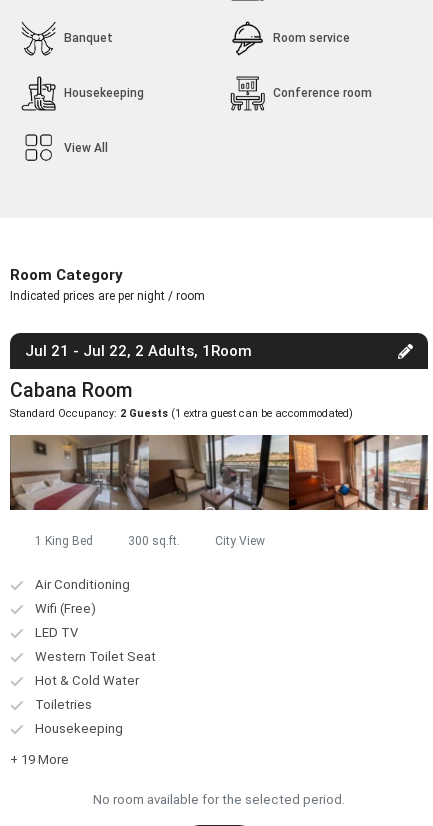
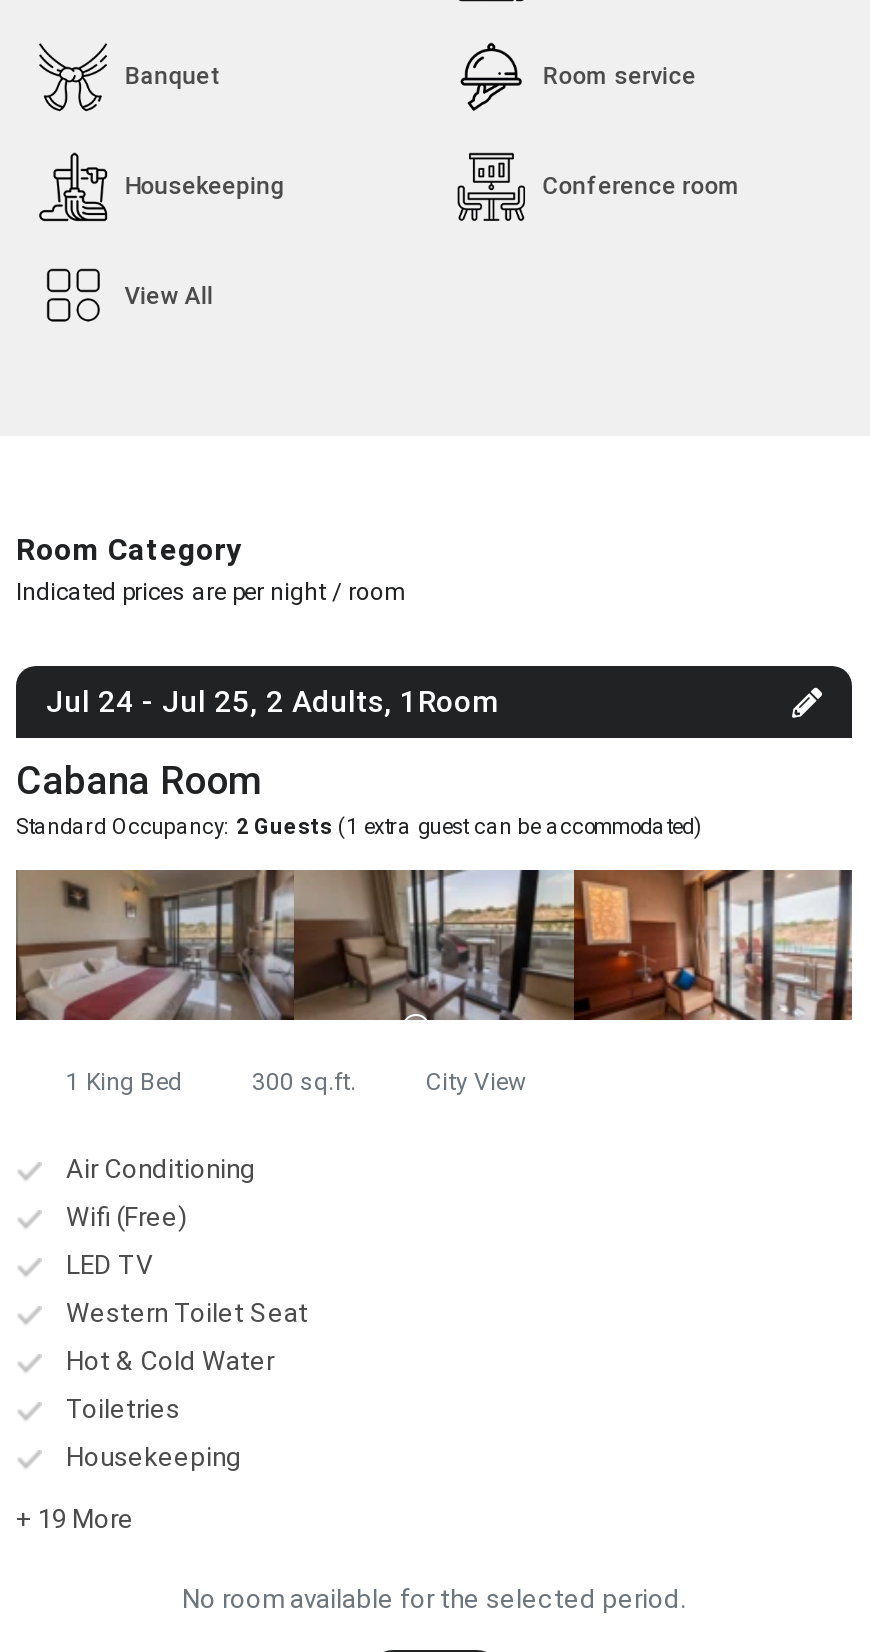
- Jul 21 - Jul 22, 2 Adults, 1Room
+ Jul 24 - Jul 25, 2 Adults, 1Room
